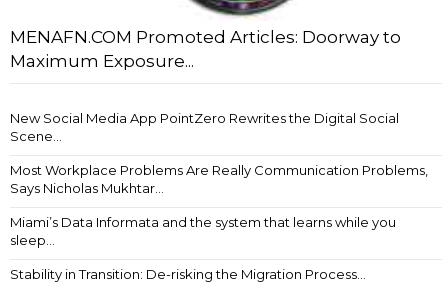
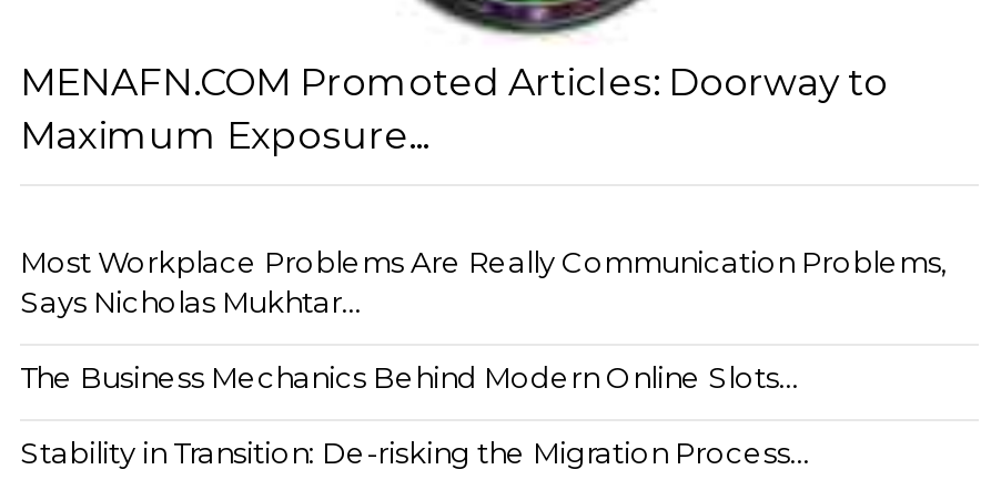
- New Social Media App PointZero Rewrites the Digital Social
- Scene...

- Miami’s Data Informata and the system that learns while you
- sleep...
+ The Business Mechanics Behind Modern Online Slots...
